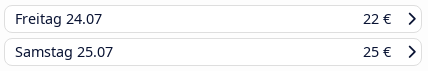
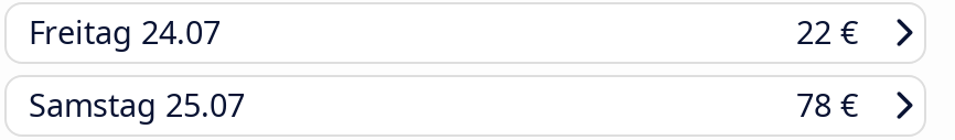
- 25 €
+ 78 €
